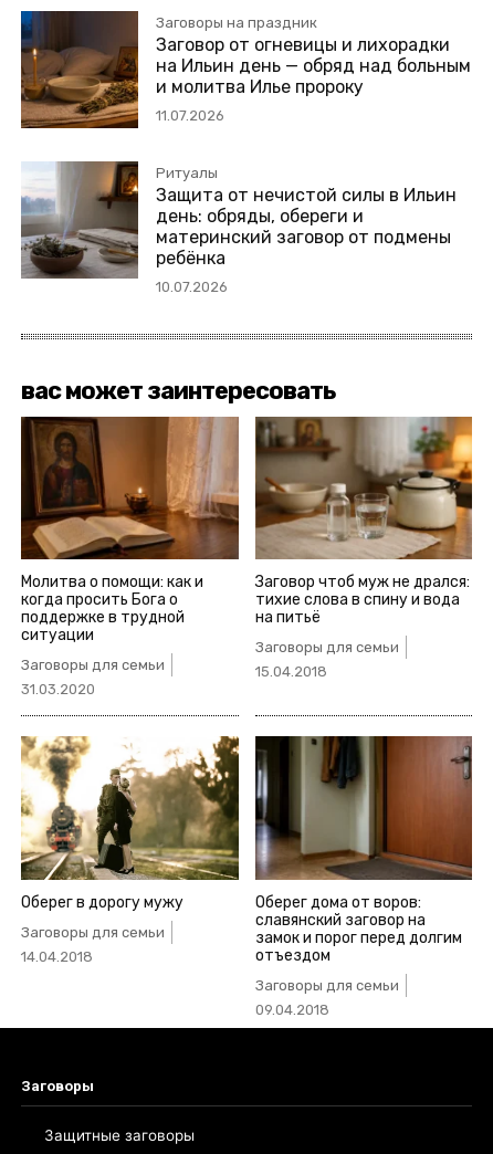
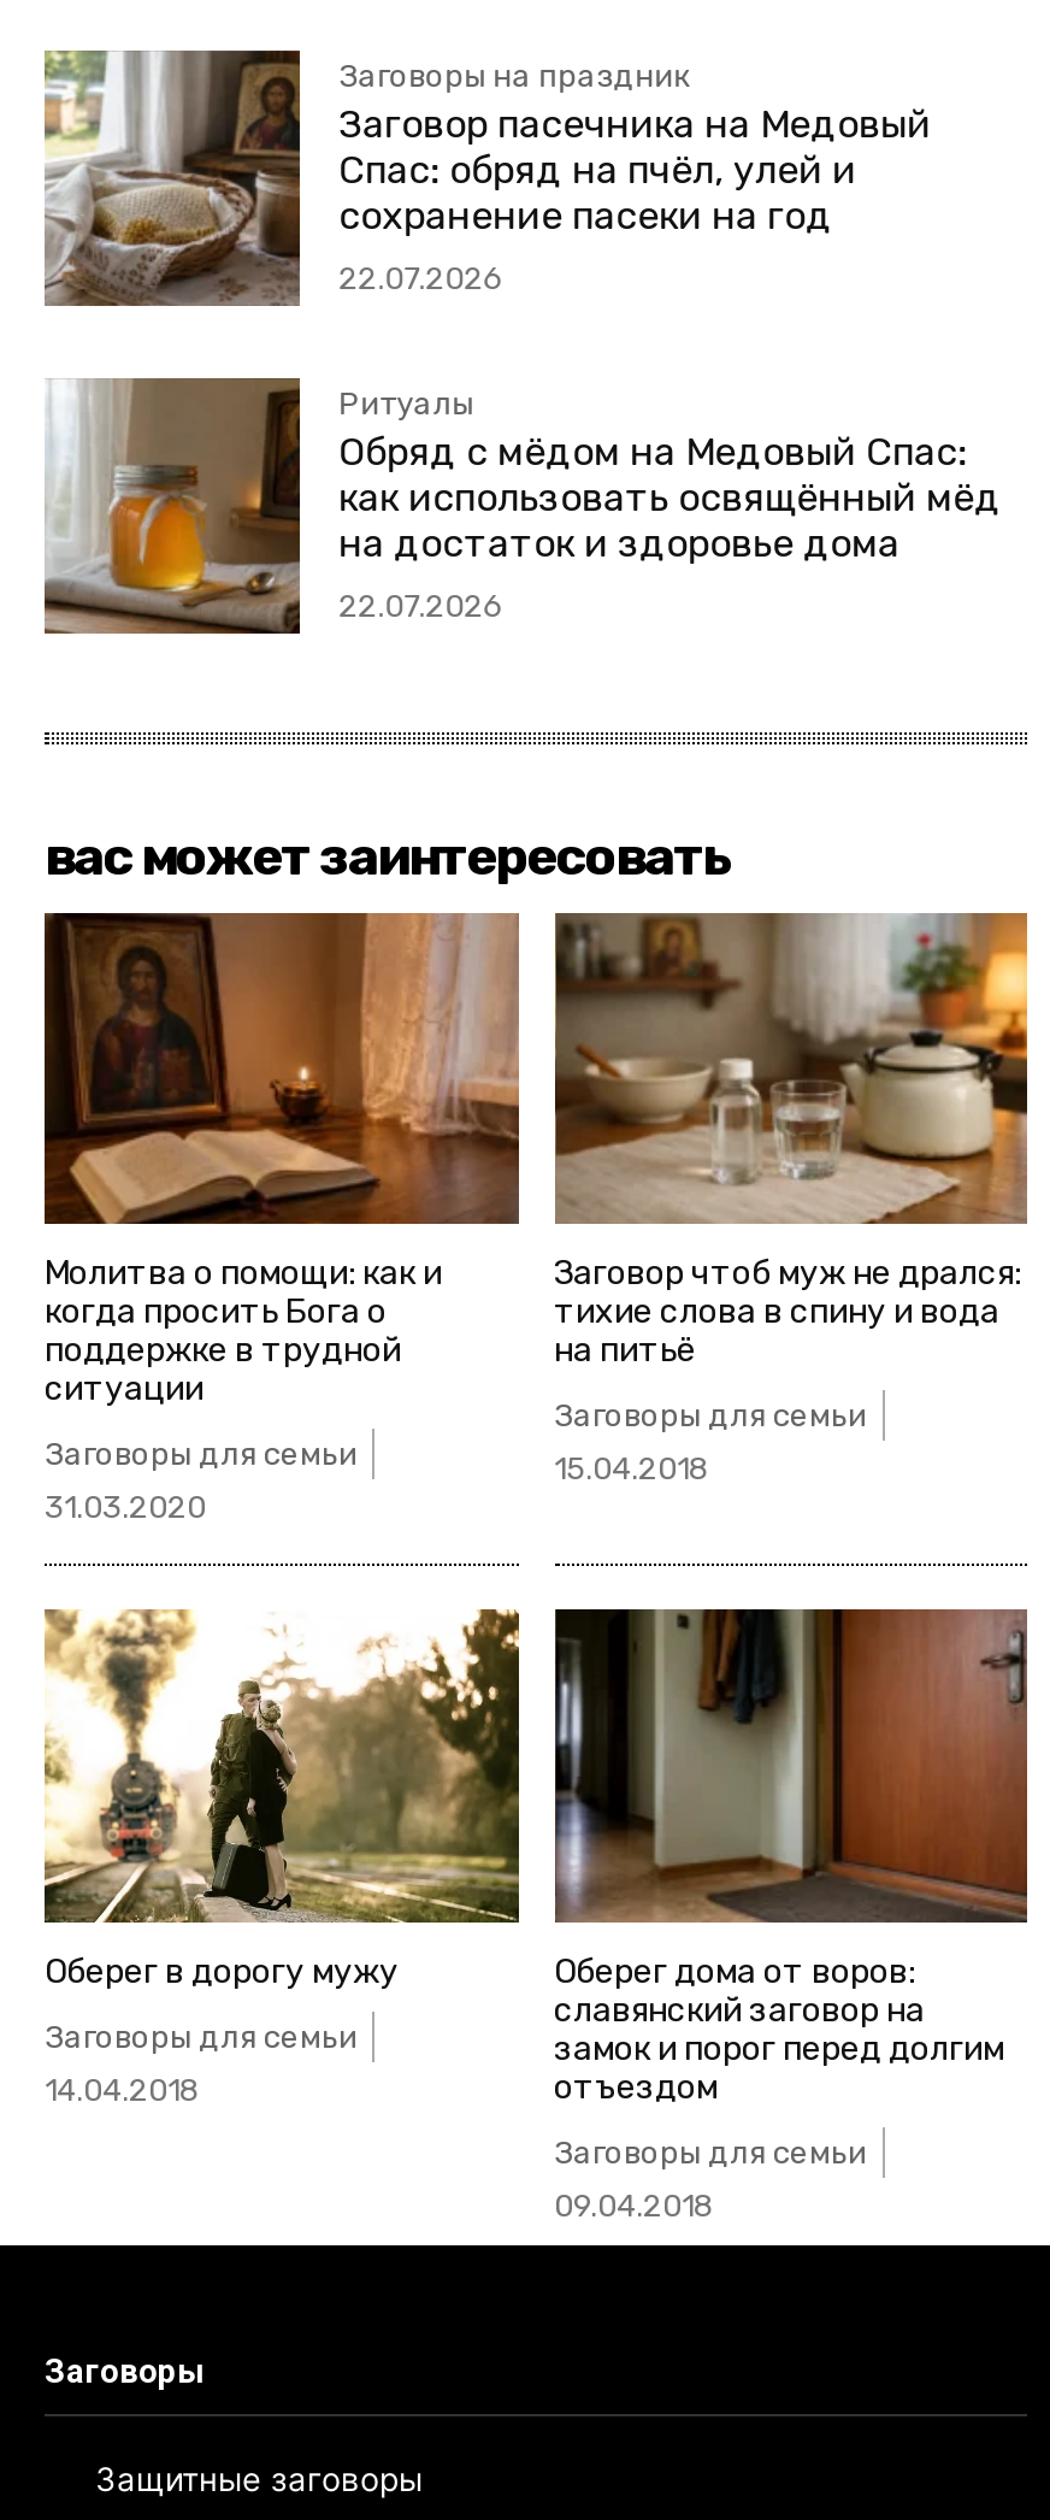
- [image]
- Заговор от огневицы и лихорадки
- на Ильин день — обряд над больным
- и молитва Илье пророку
+ [image]
+ Заговор пасечника на Медовый
+ Спас: обряд на пчёл, улей и
+ сохранение пасеки на год

- 11.07.2026
+ 22.07.2026

- [image]
- Защита от нечистой силы в Ильин
- день: обряды, обереги и
- материнский заговор от подмены
- ребёнка
+ [image]
+ Обряд с мёдом на Медовый Спас:
+ как использовать освящённый мёд
+ на достаток и здоровье дома

- 10.07.2026
+ 22.07.2026
